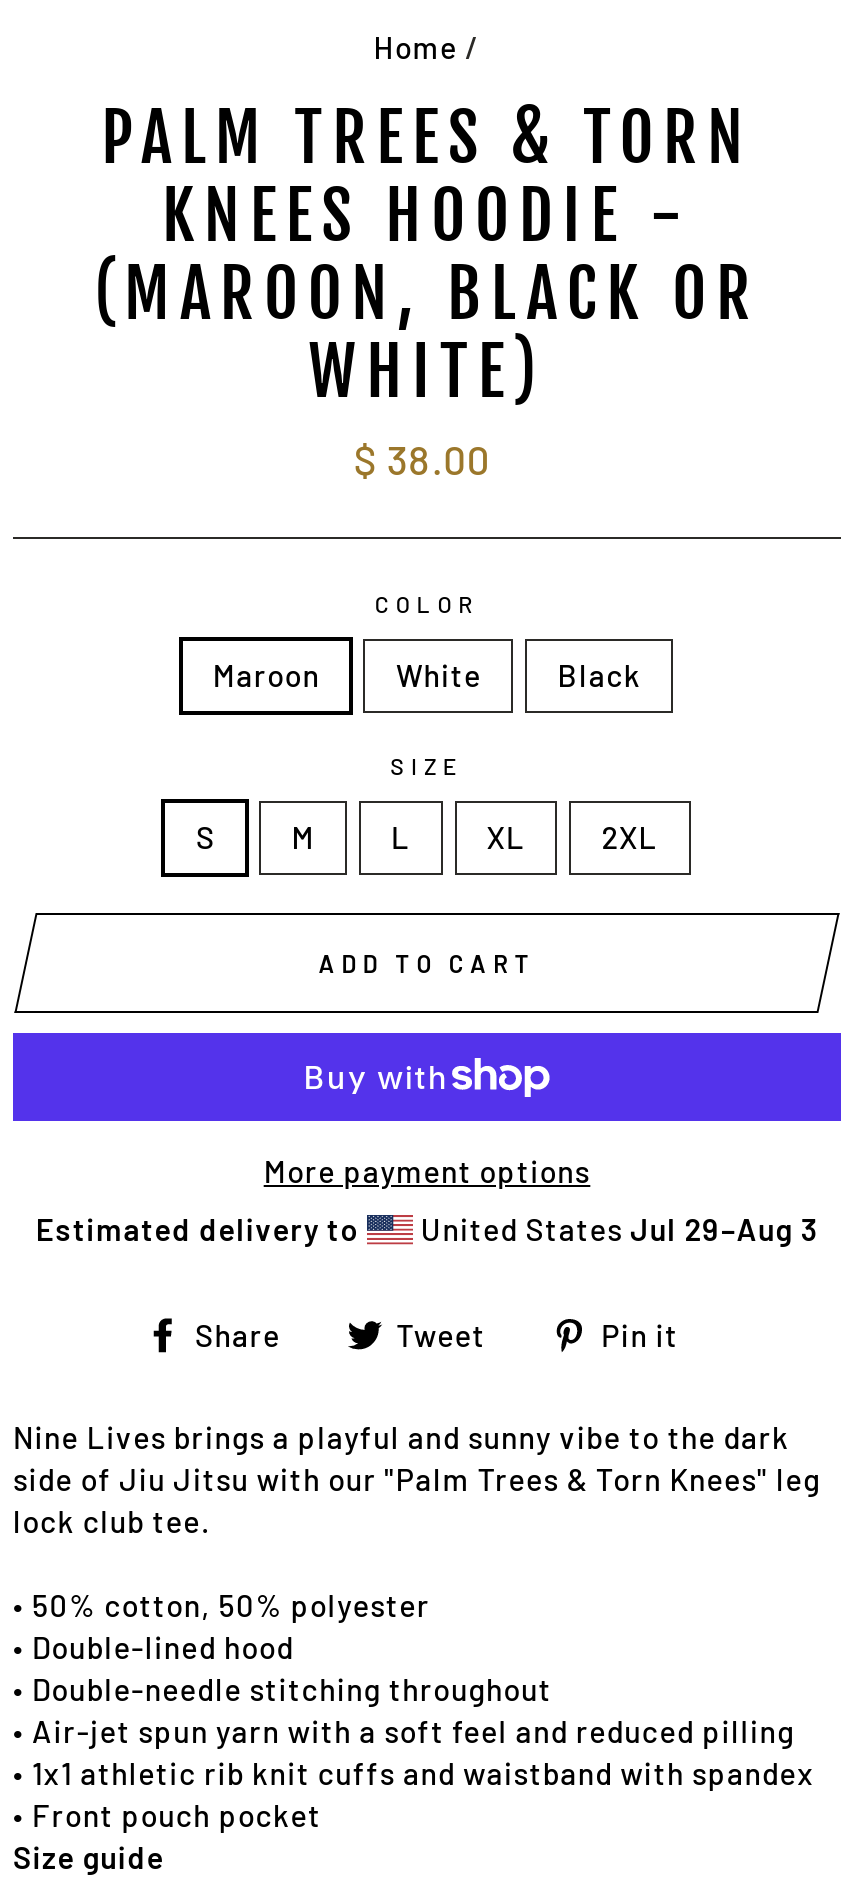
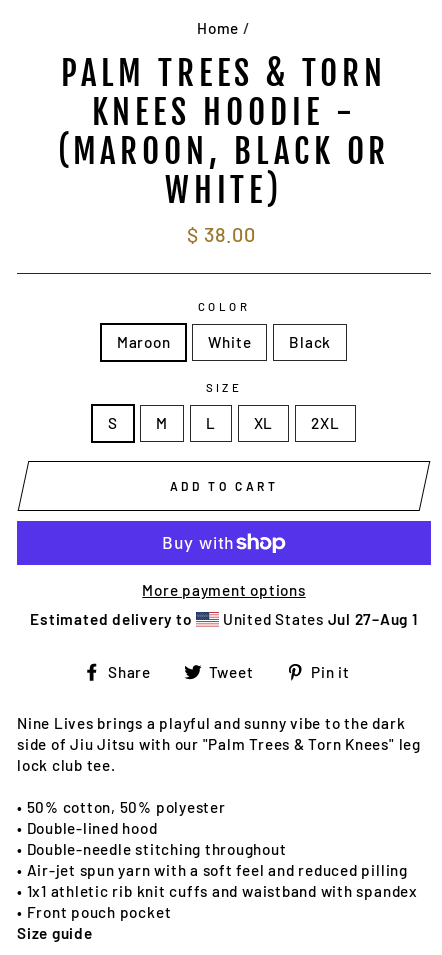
- United States Jul 29–Aug 3
+ United States Jul 27–Aug 1
